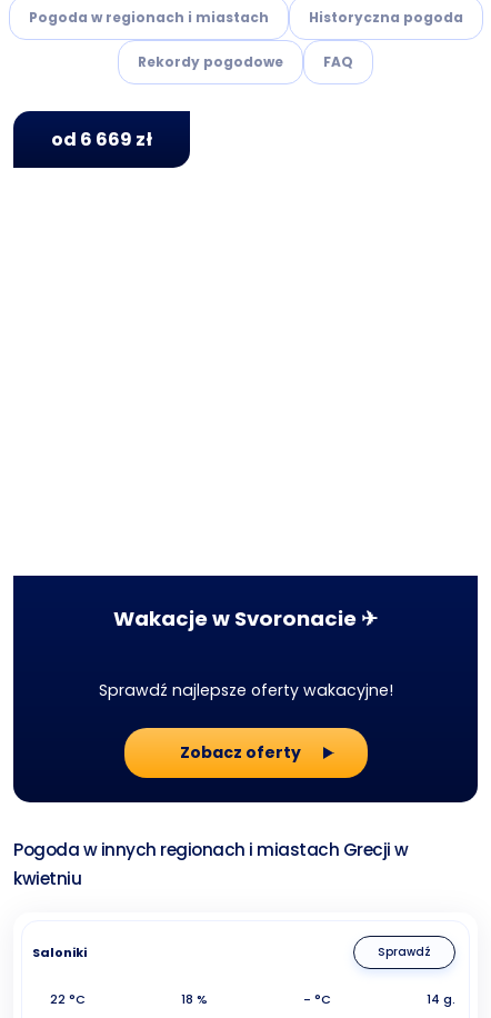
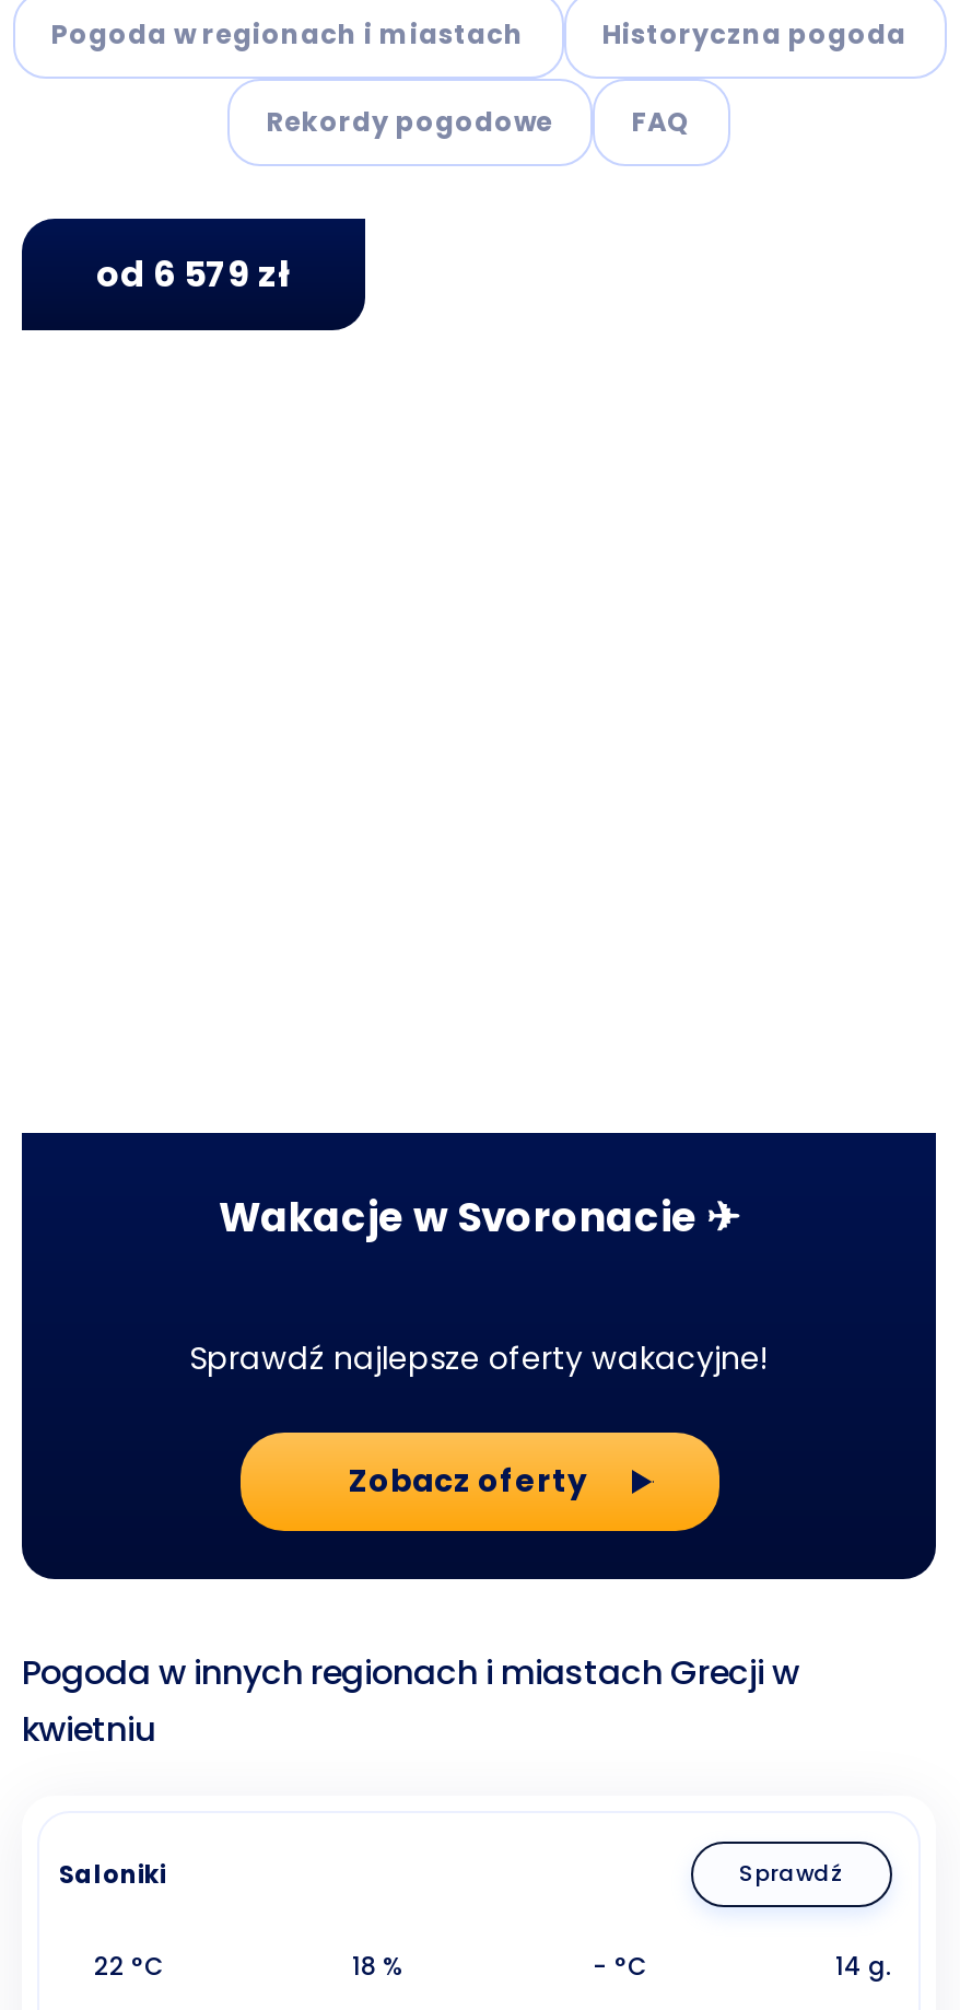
- od 6 669 zł
+ od 6 579 zł
